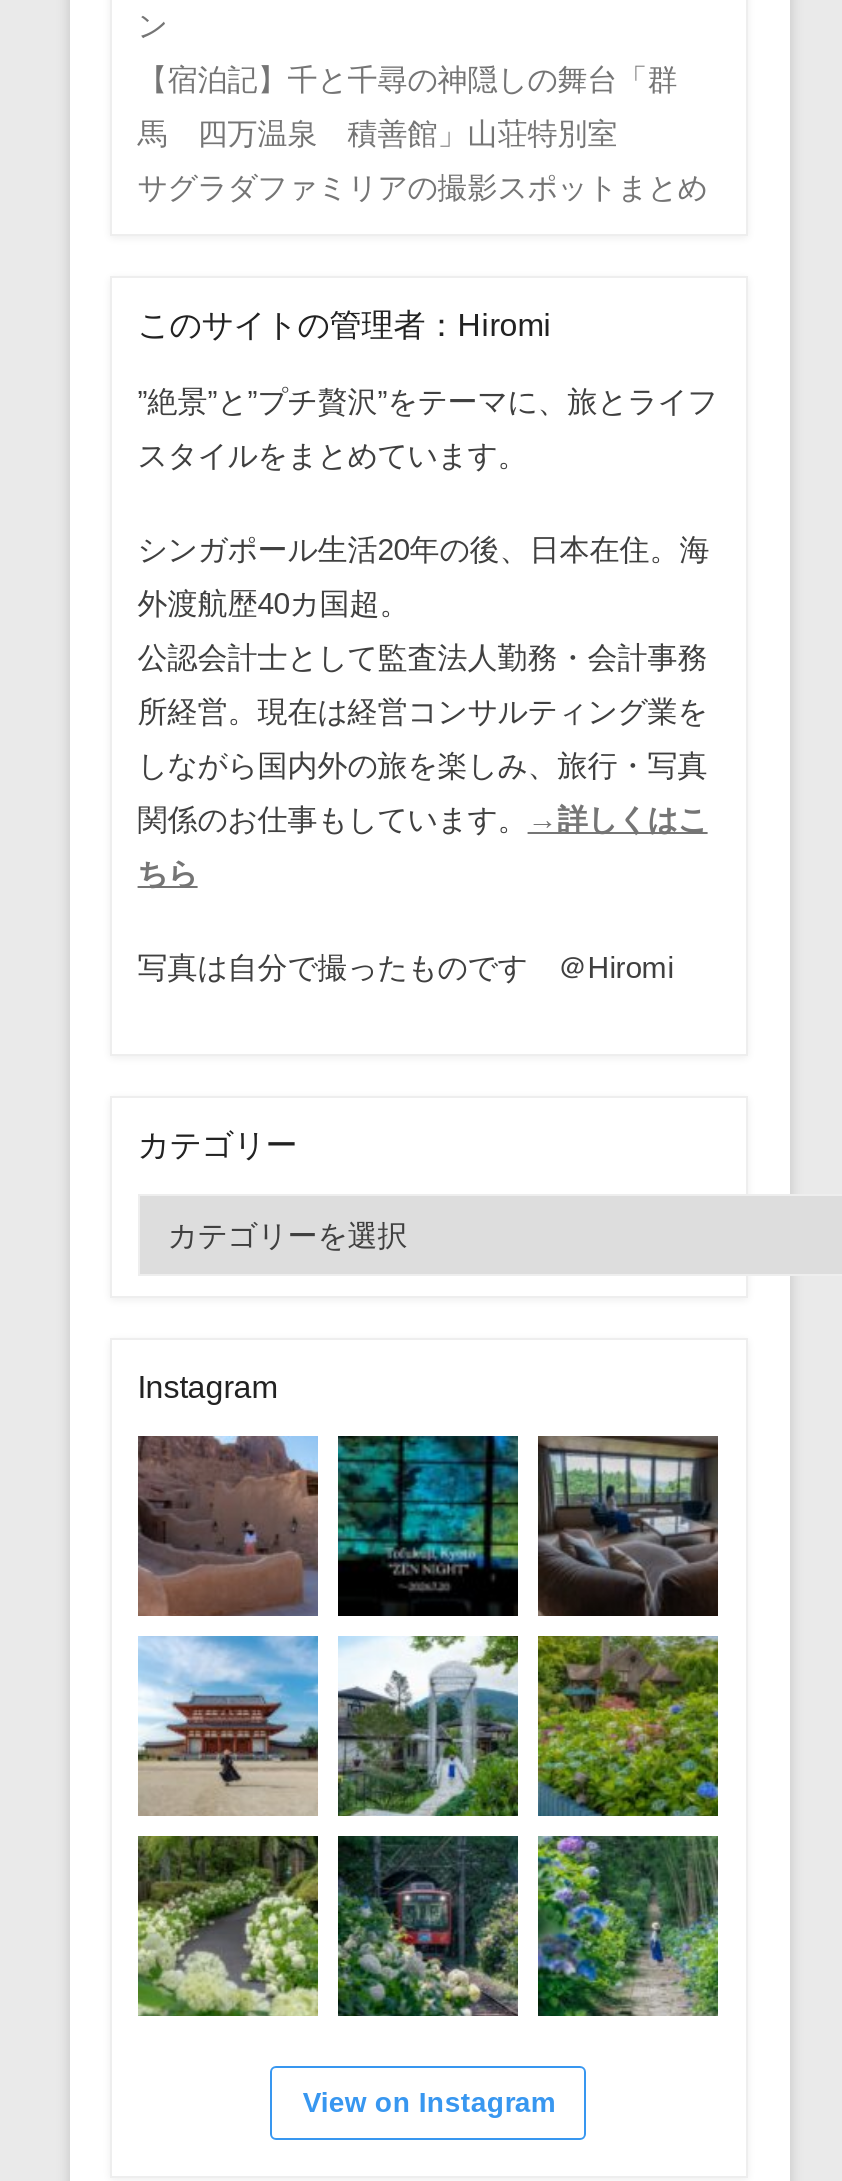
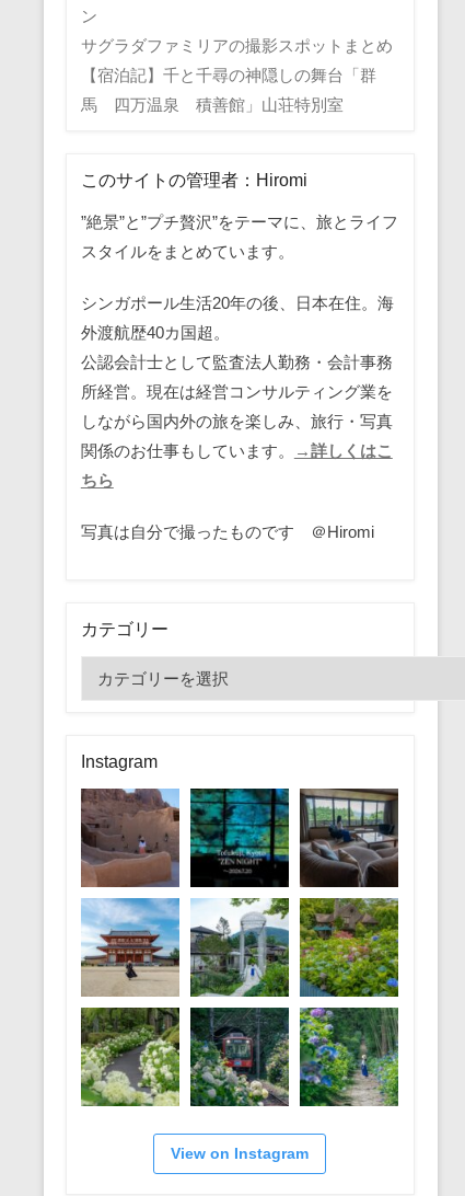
moved down: 【宿泊記】千と千尋の神隠しの舞台「群 | 馬 四万温泉 積善館」山荘特別室

moved up: サグラダファミリアの撮影スポットまとめ
